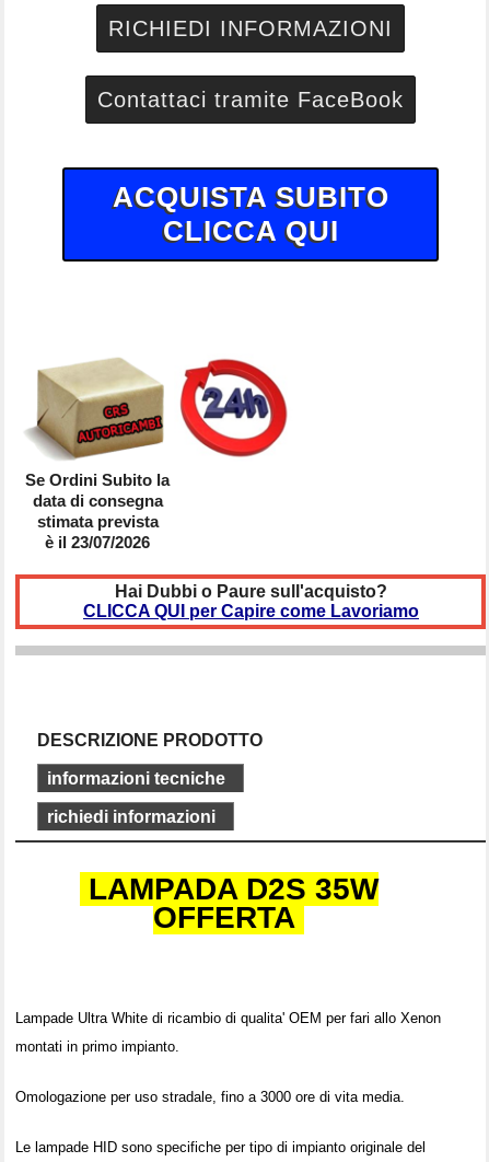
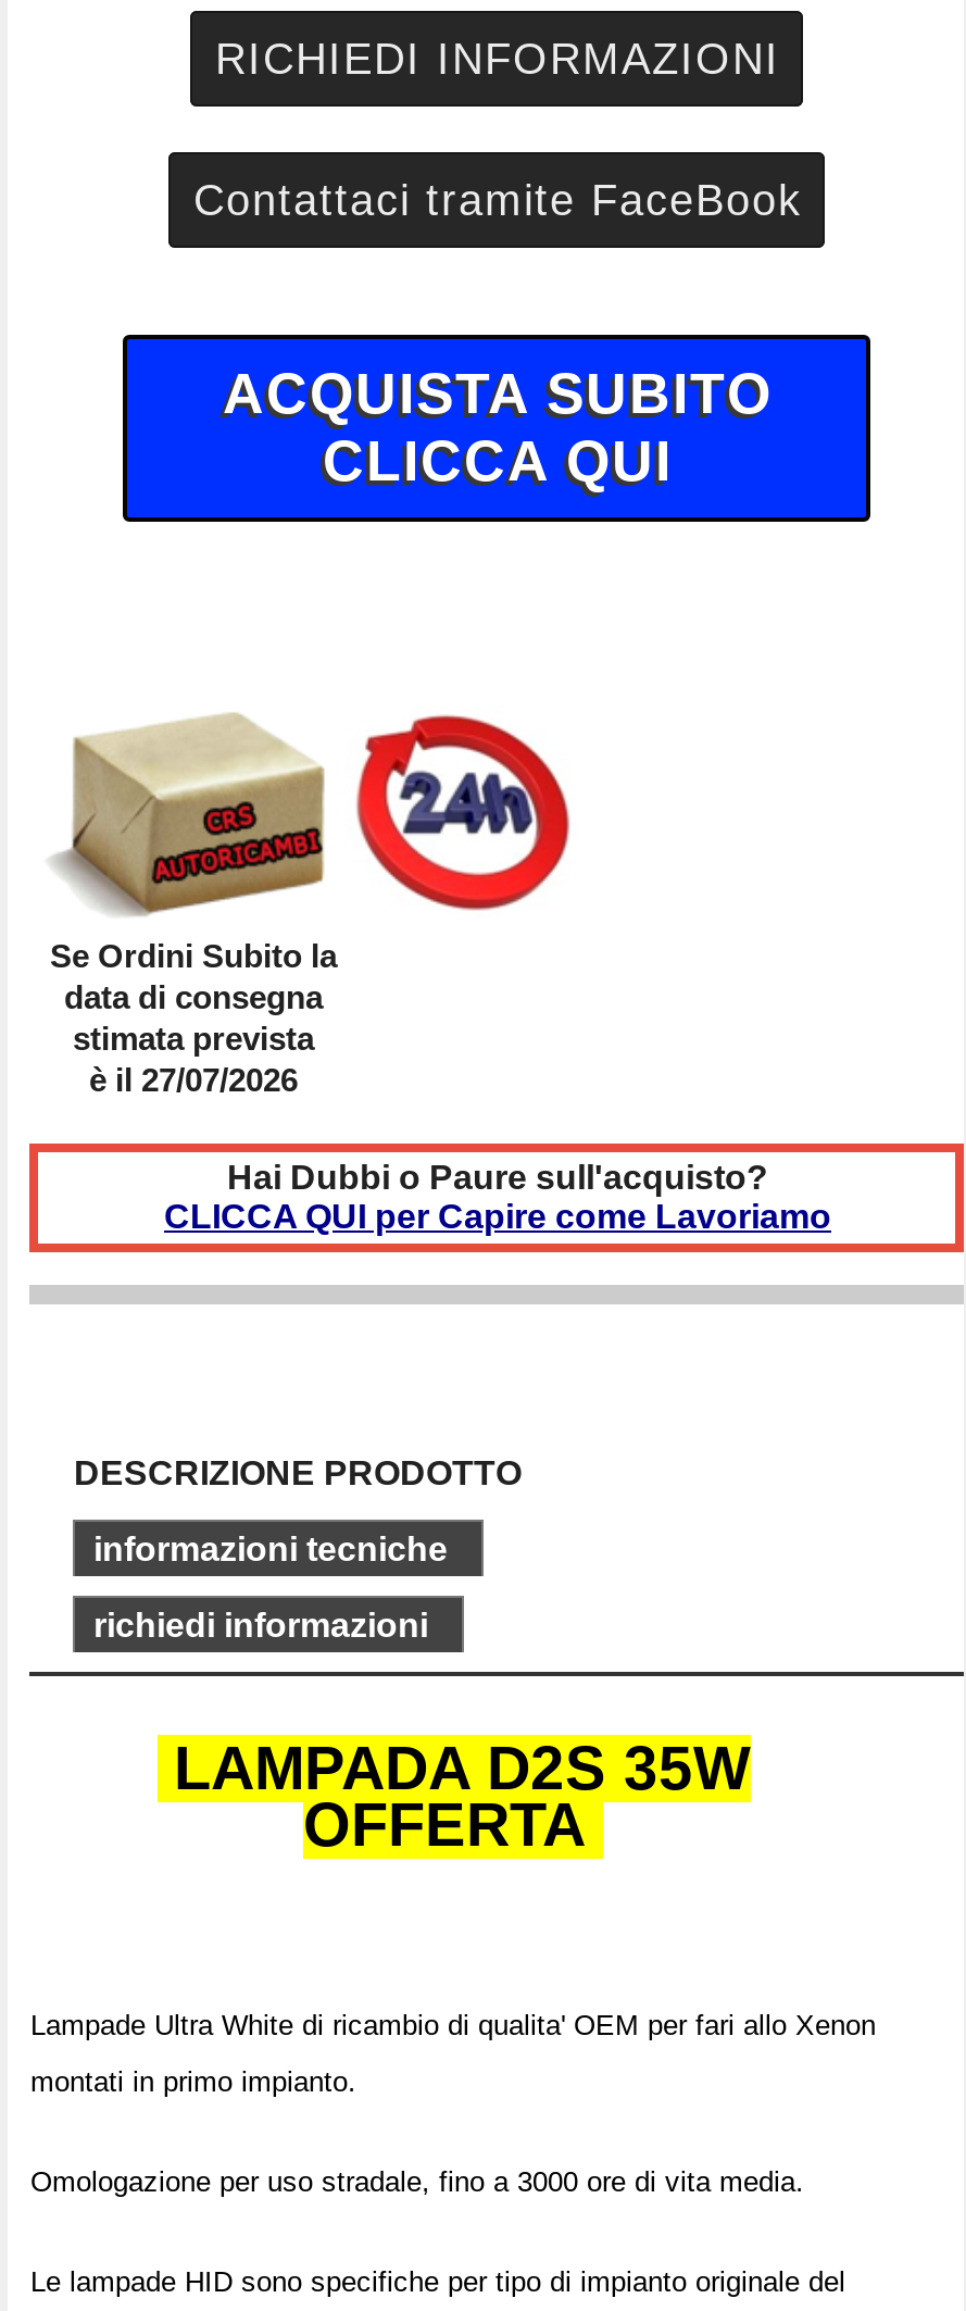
- è il 23/07/2026
+ è il 27/07/2026
